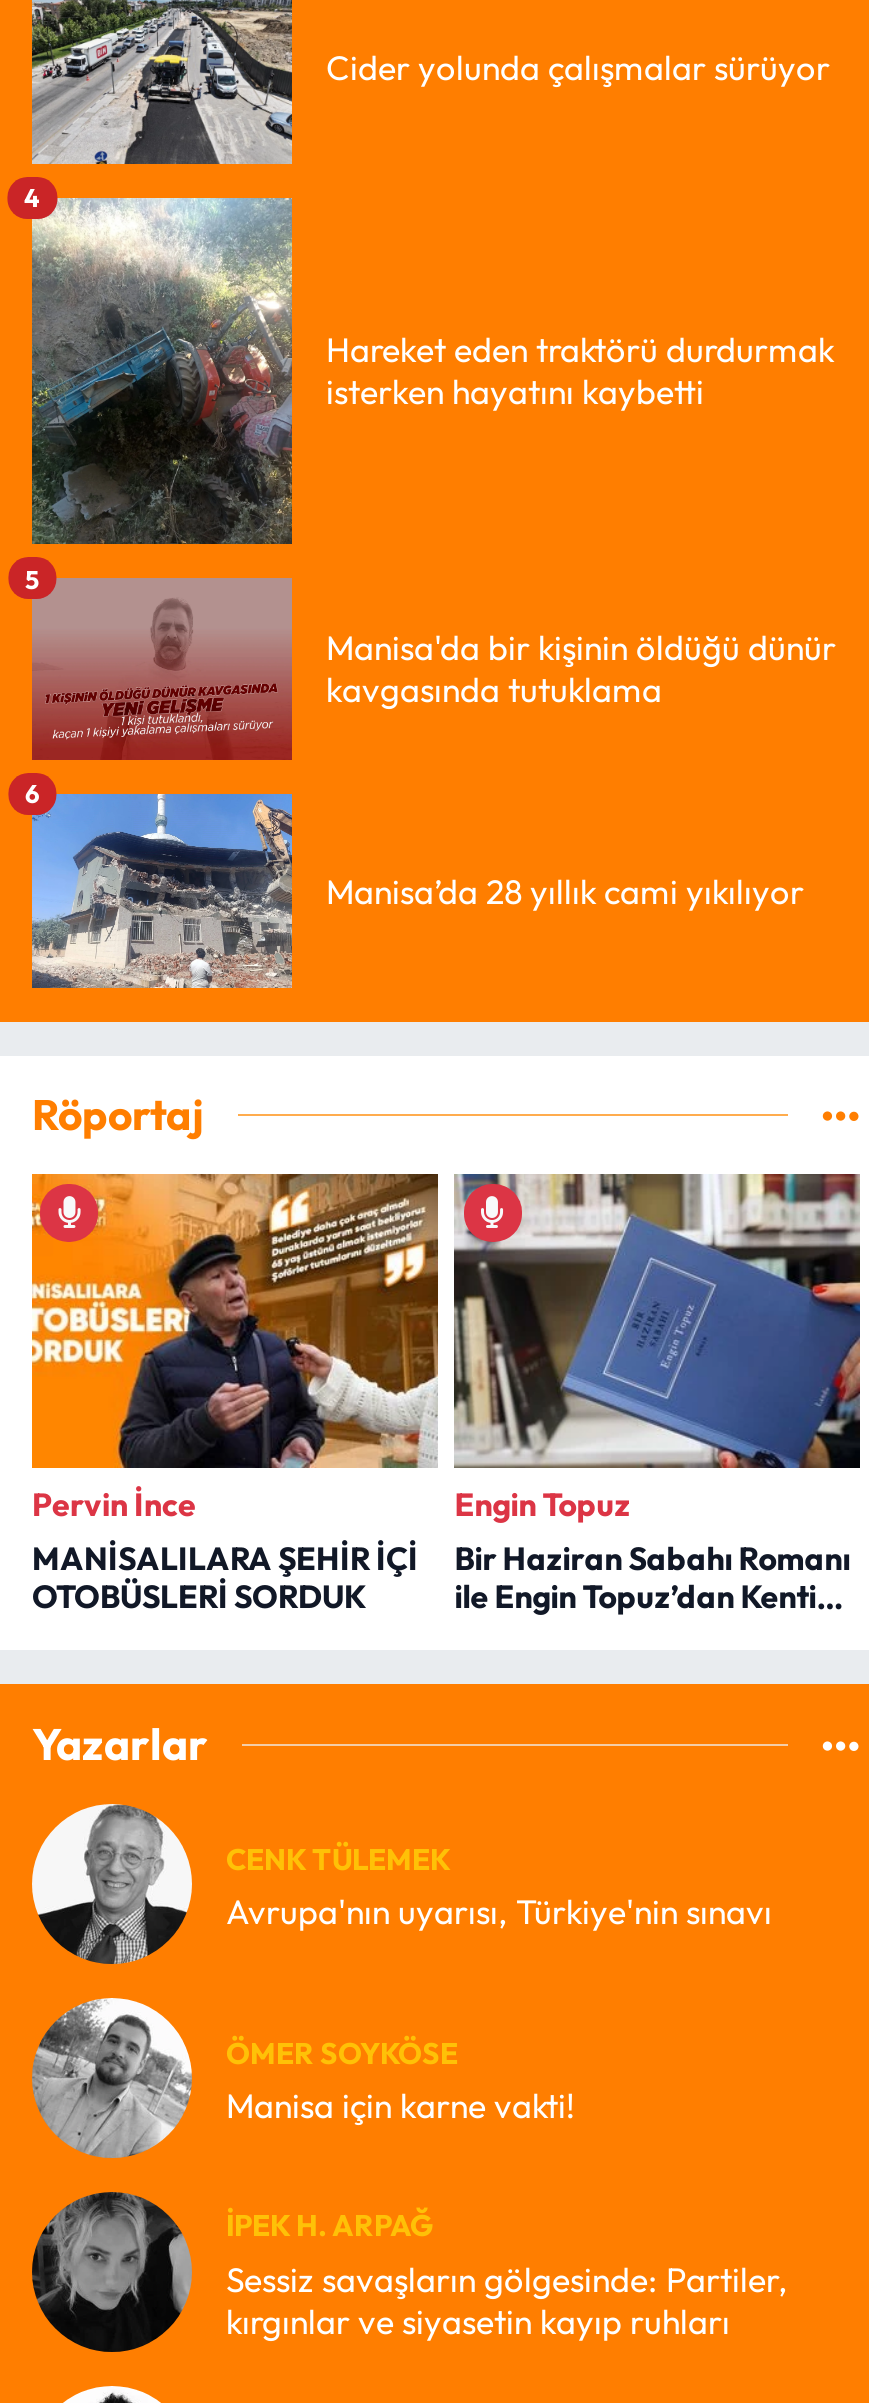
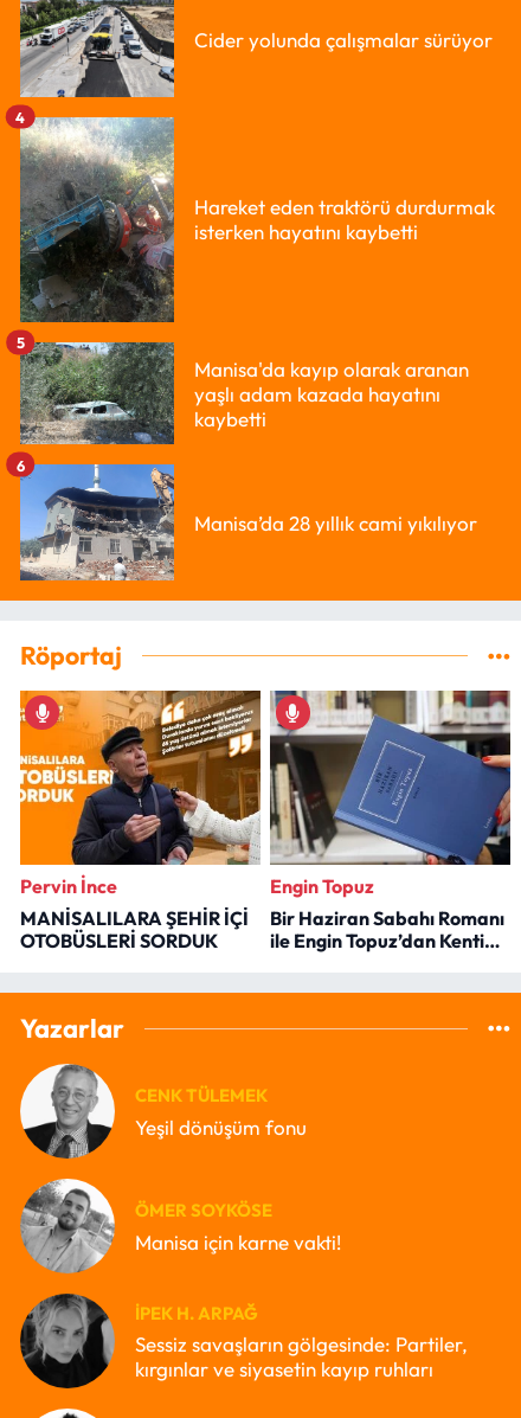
- [image]
- Manisa'da bir kişinin öldüğü dünür
- kavgasında tutuklama
+ [image]
+ Manisa'da kayıp olarak aranan
+ yaşlı adam kazada hayatını
+ kaybetti

- Avrupa'nın uyarısı, Türkiye'nin sınavı
+ Yeşil dönüşüm fonu
